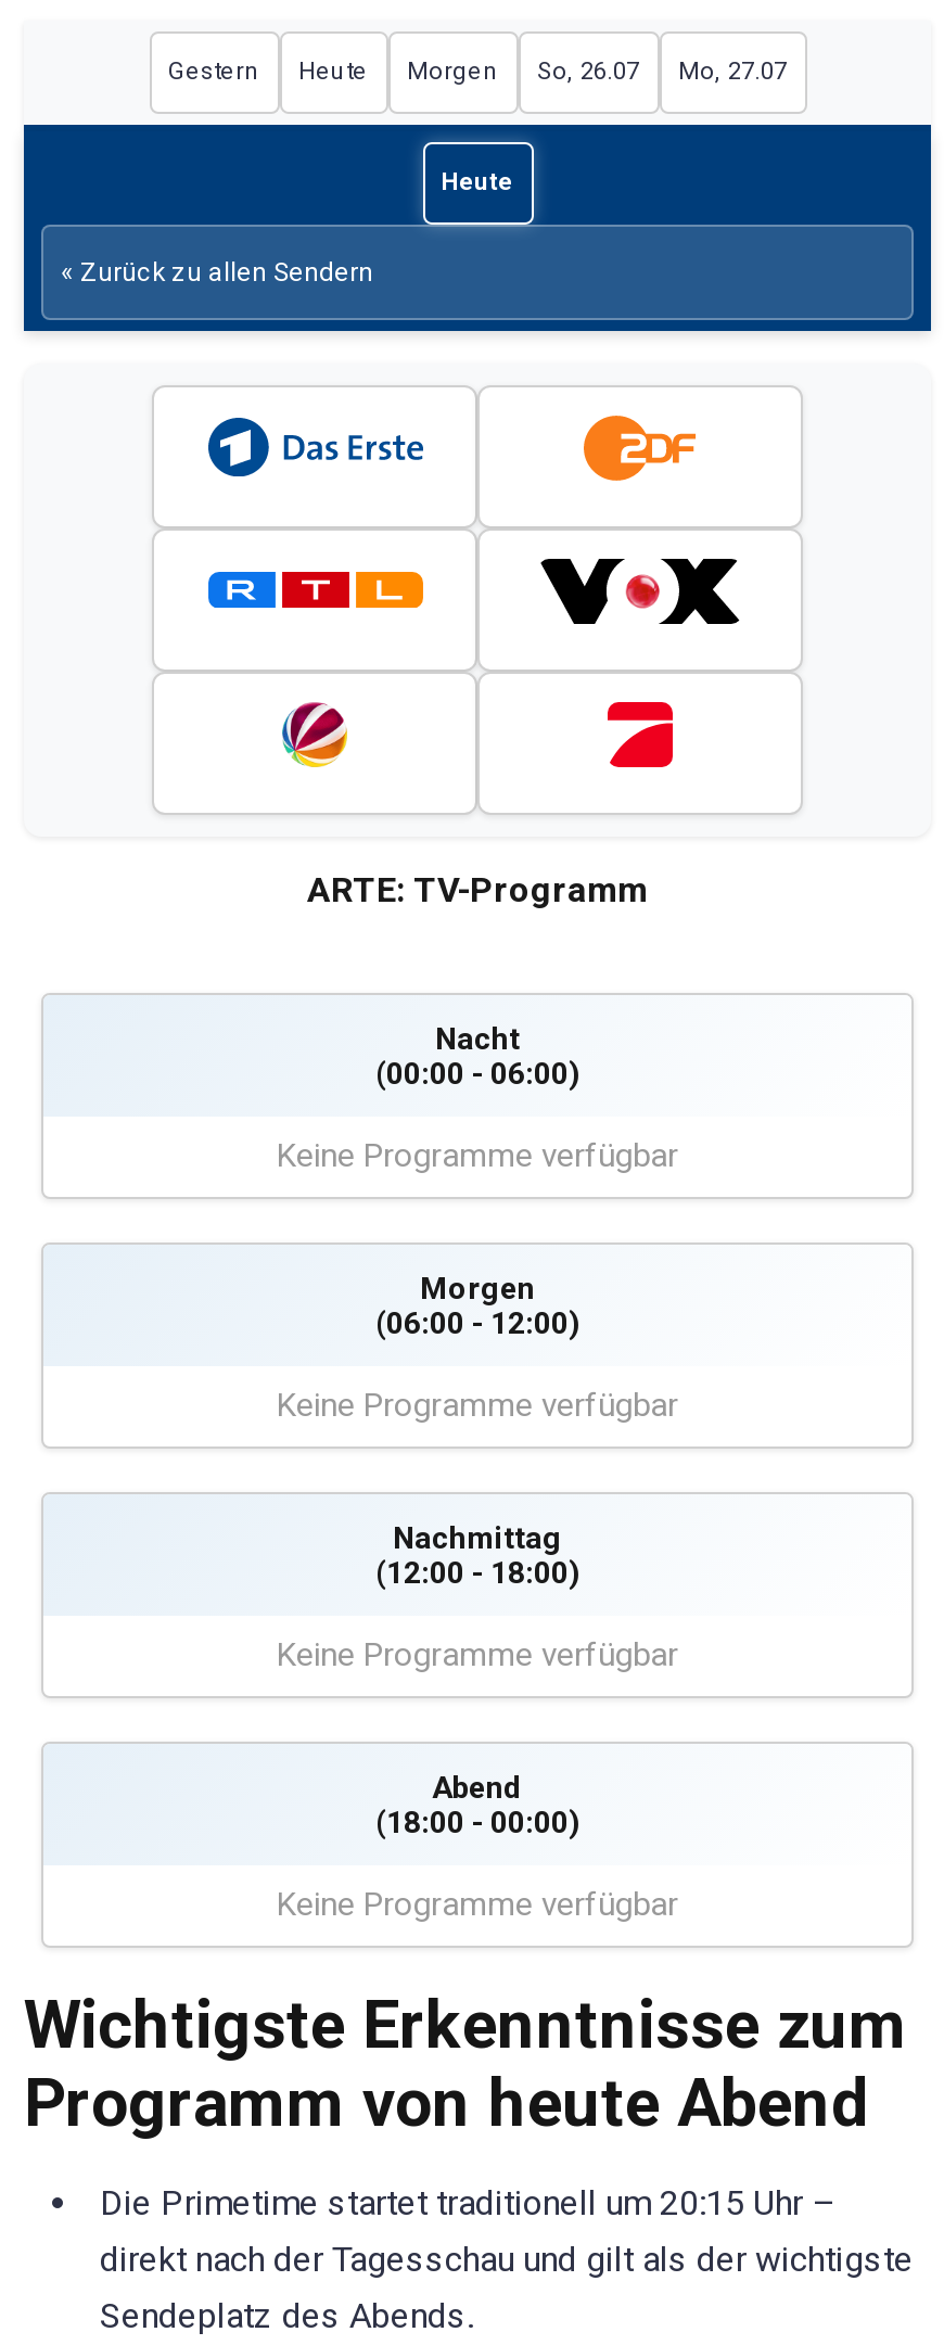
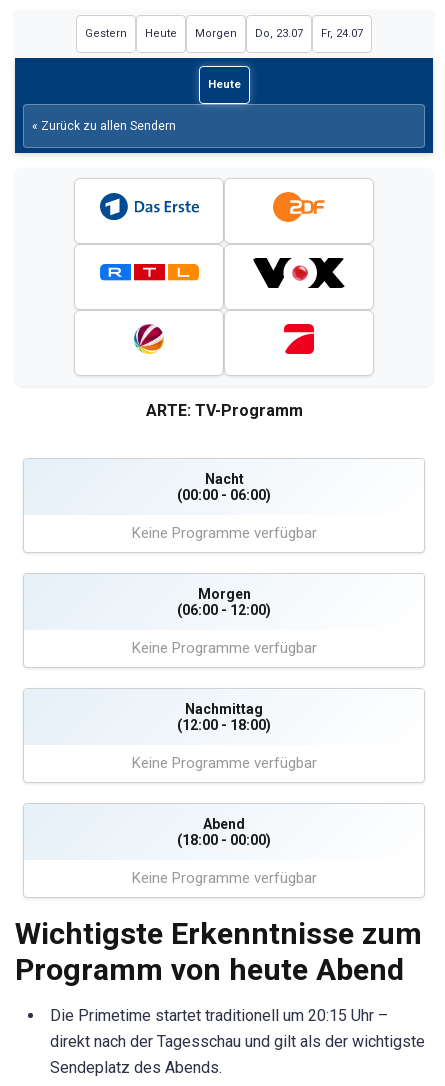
- So, 26.07
- Mo, 27.07
+ Do, 23.07
+ Fr, 24.07
